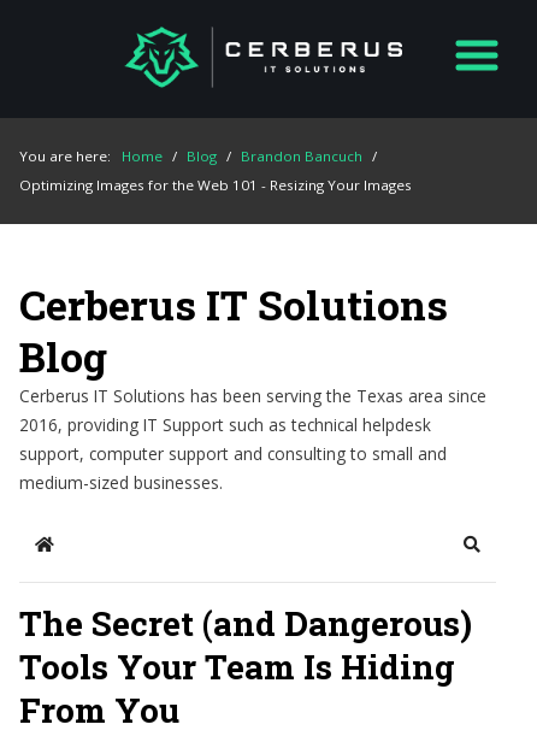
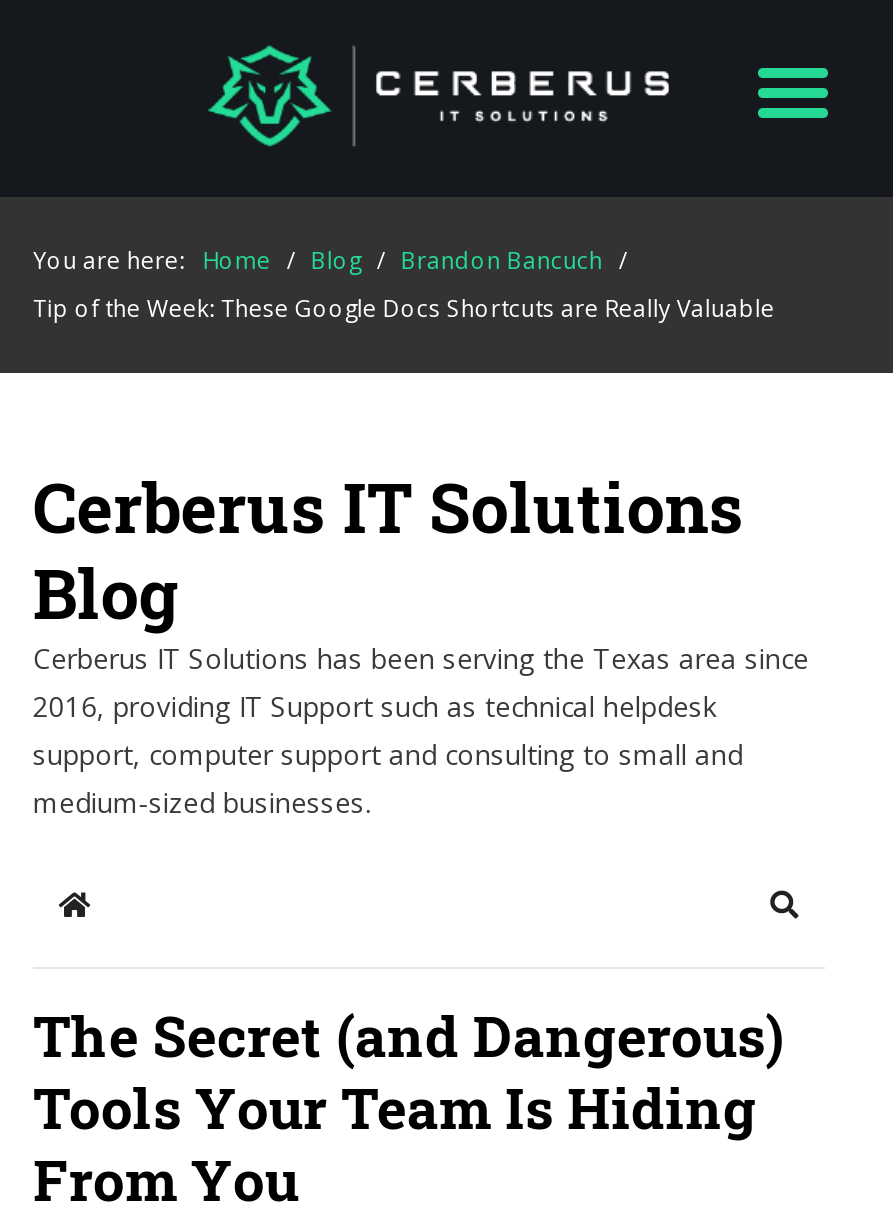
- Optimizing Images for the Web 101 - Resizing Your Images
+ Tip of the Week: These Google Docs Shortcuts are Really Valuable
